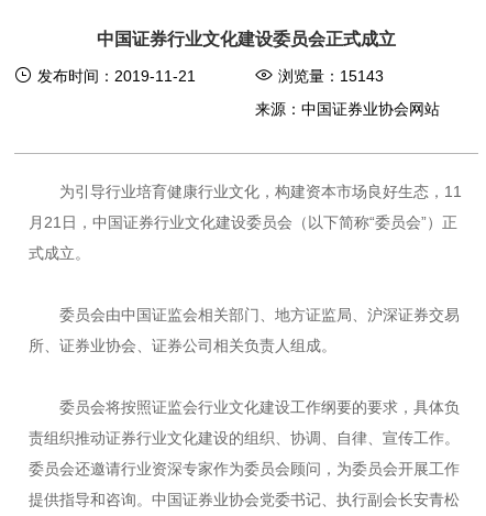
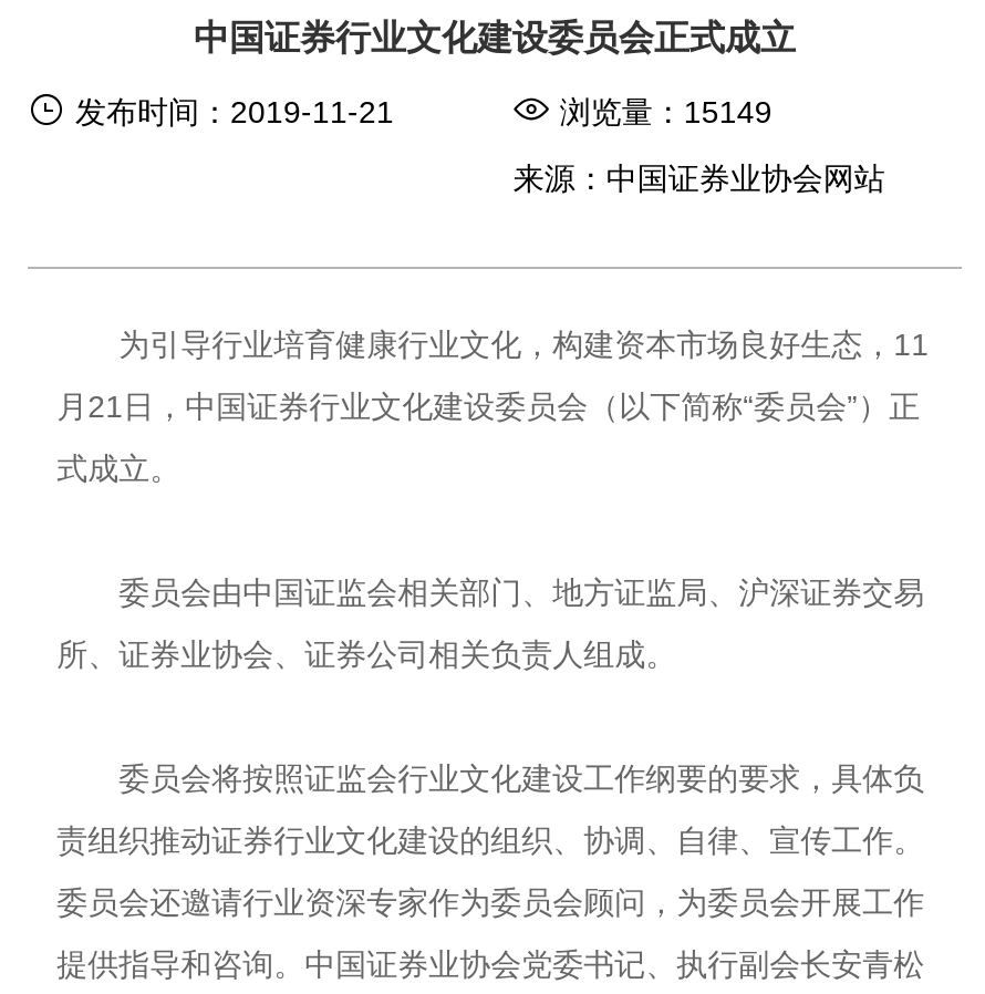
- 浏览量：15143
+ 浏览量：15149
